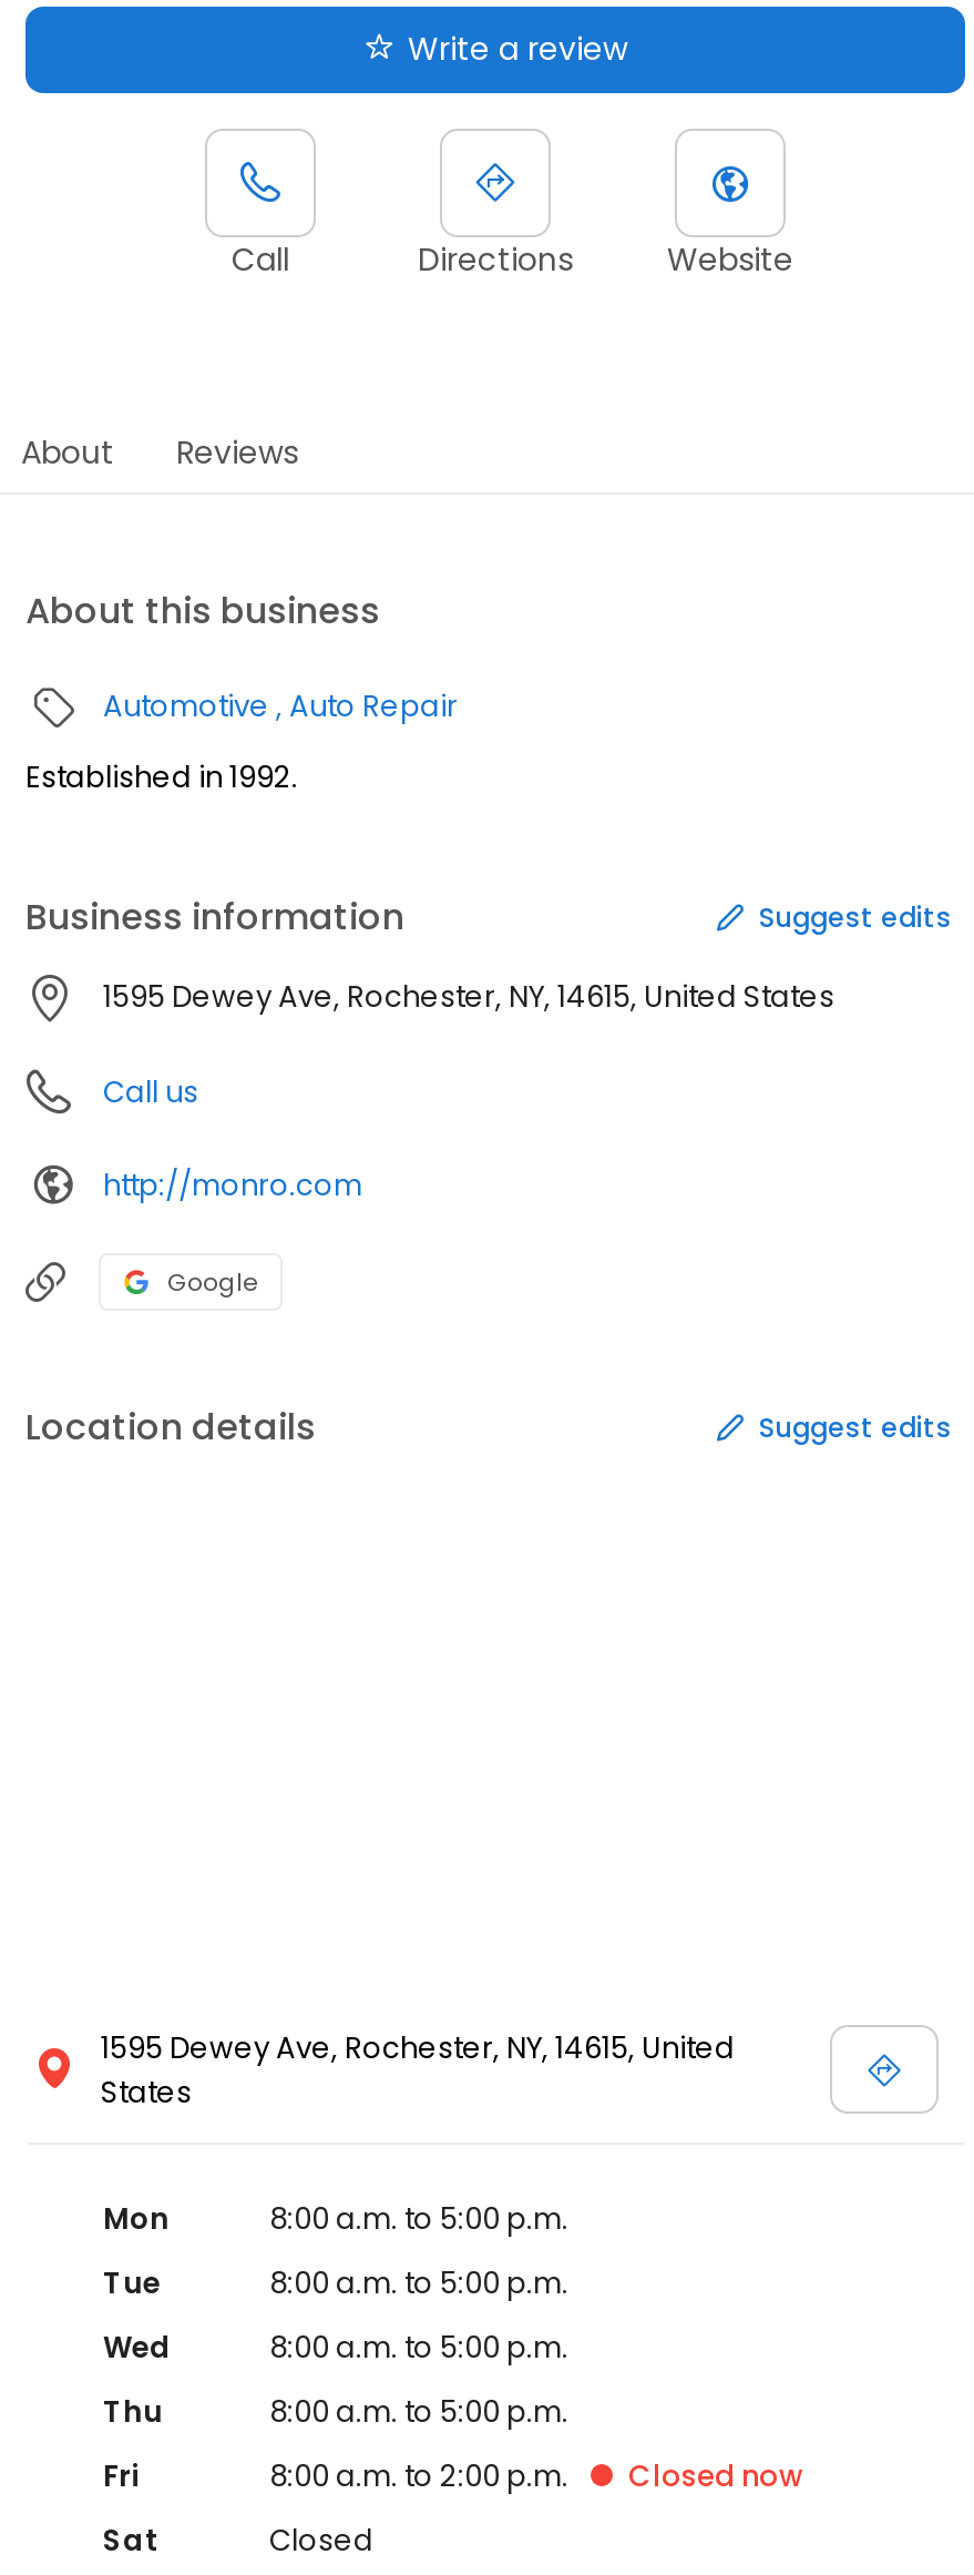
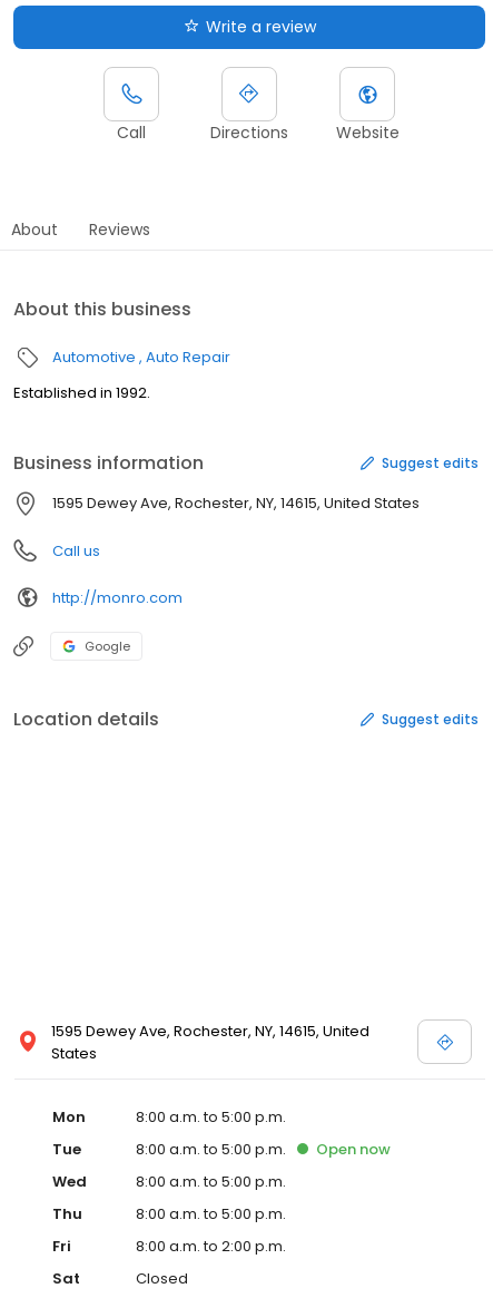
+ Open now

- Closed now
